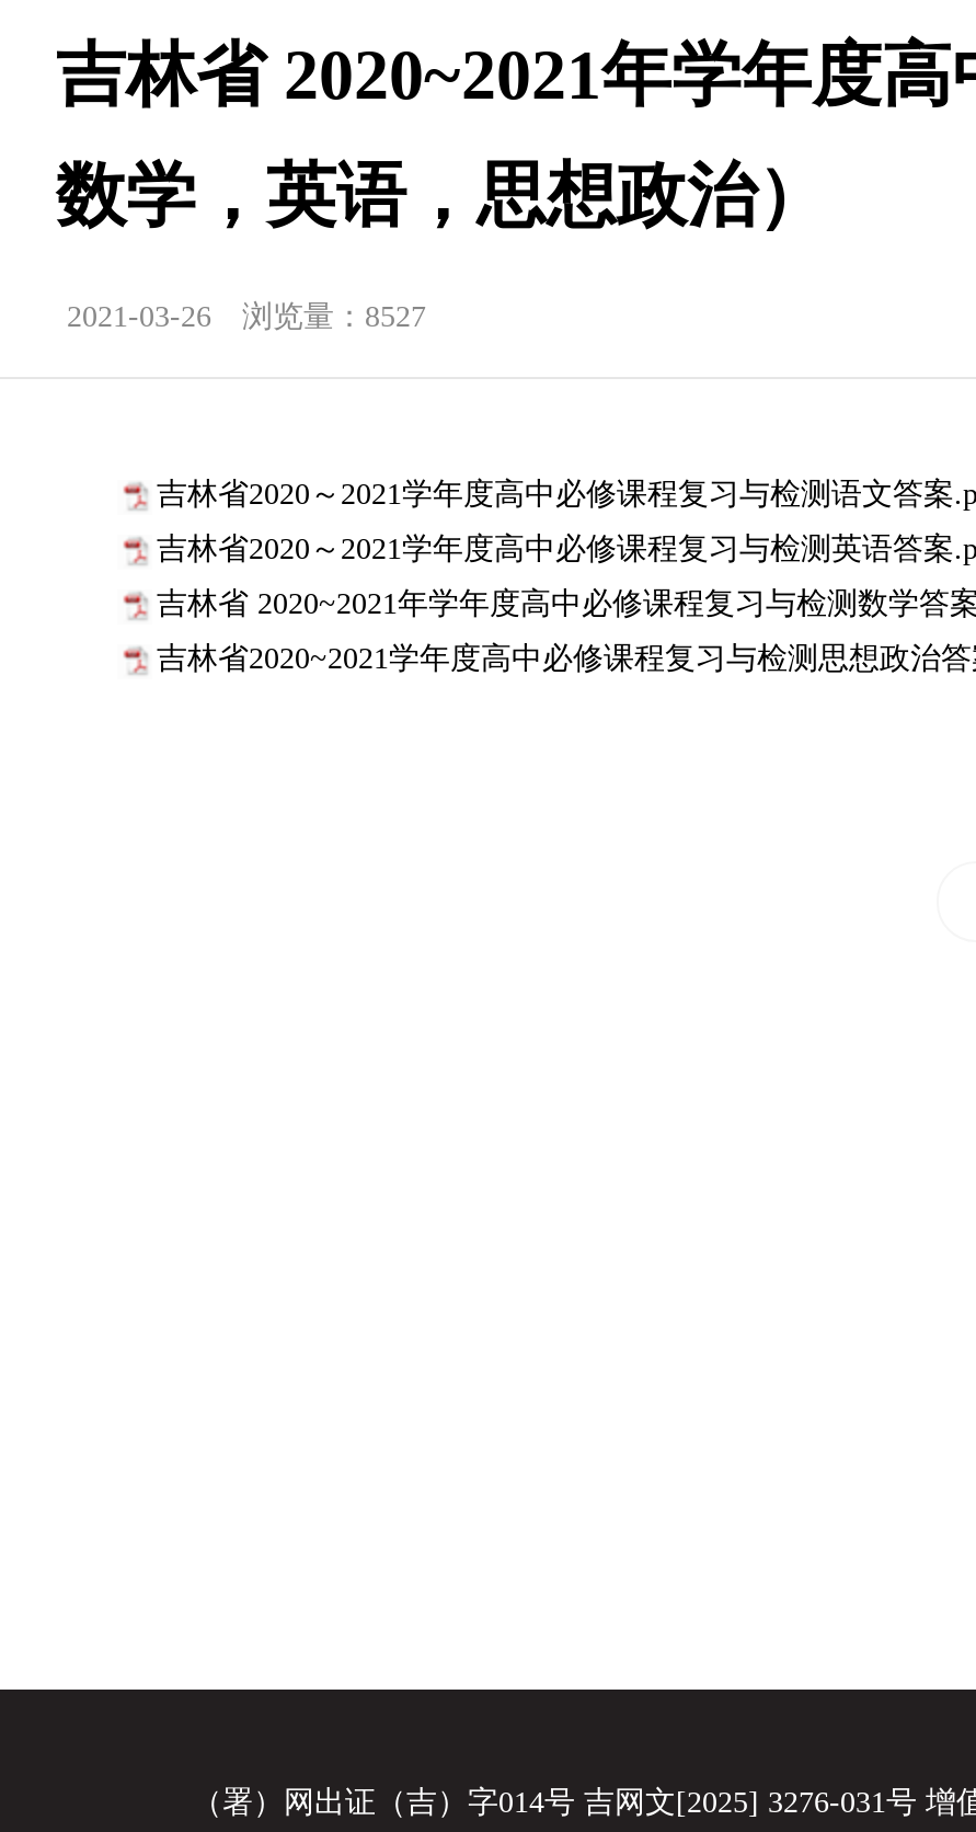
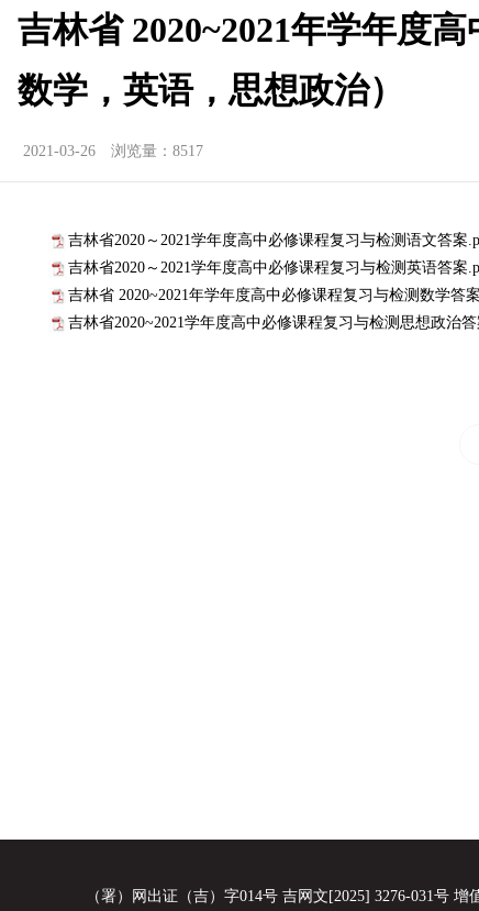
- 2021-03-26 浏览量：8527
+ 2021-03-26 浏览量：8517
